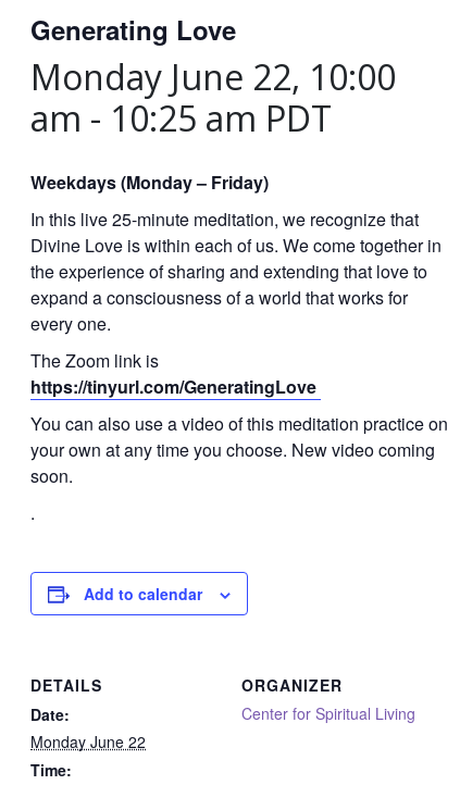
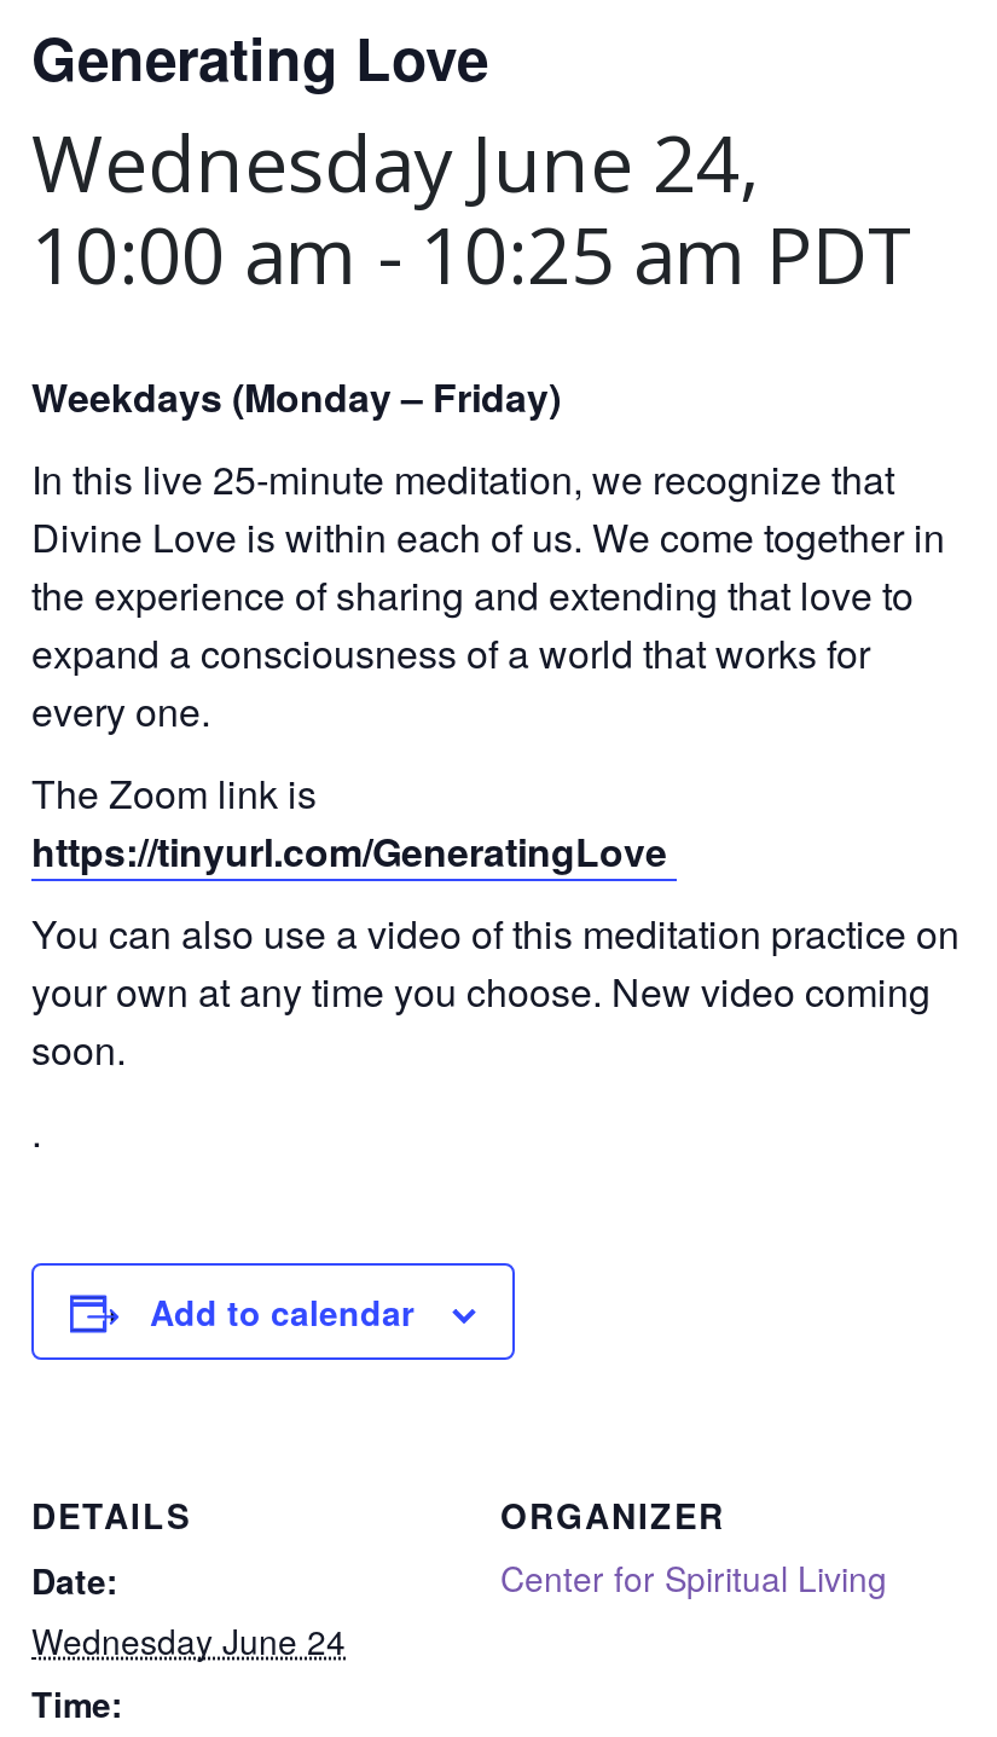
- Monday June 22, 10:00
- am -10:25 am PDT
+ Wednesday June 24,
+ 10:00 am -10:25 am PDT

- Monday June 22
+ Wednesday June 24
